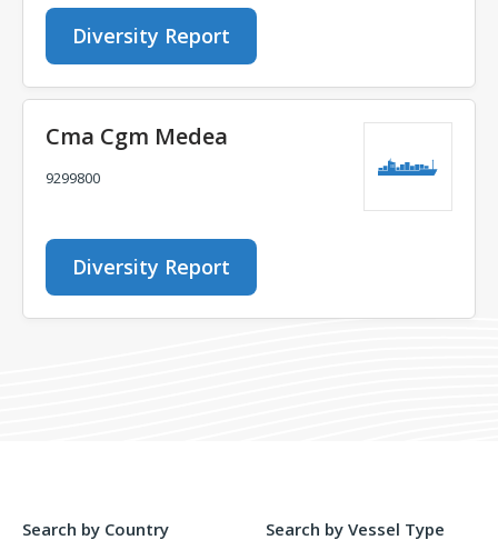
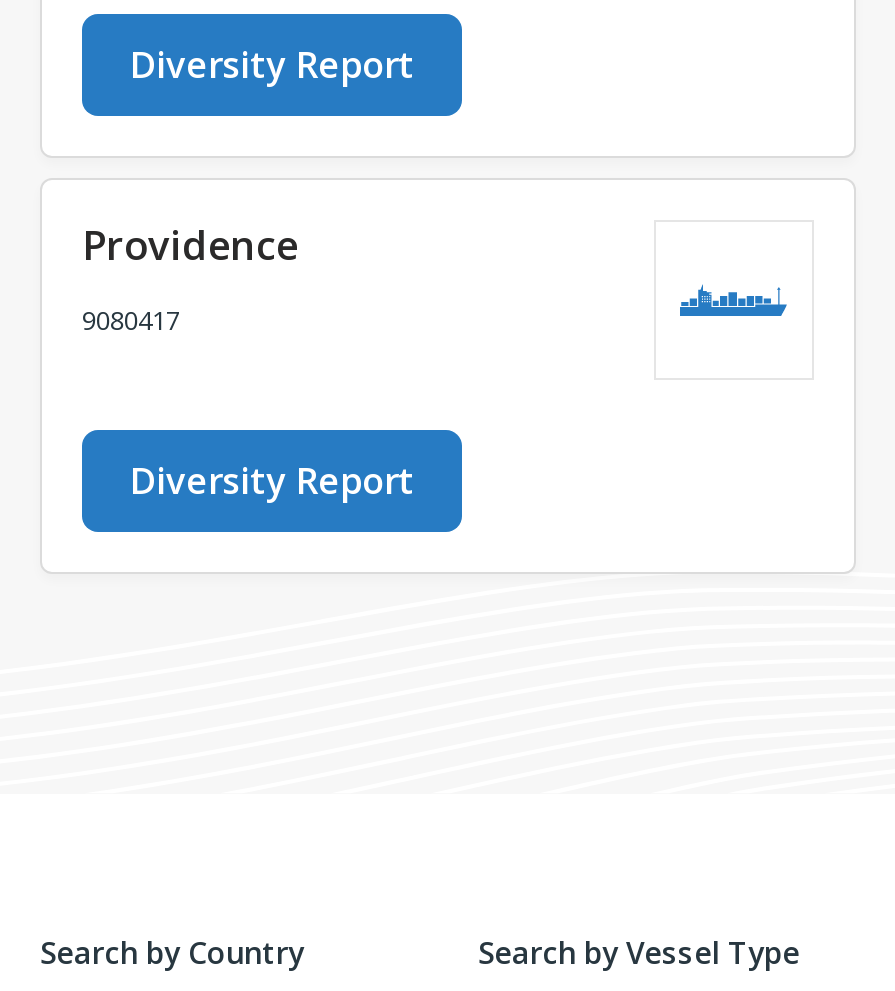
- Cma Cgm Medea
+ Providence

- 9299800
+ 9080417
